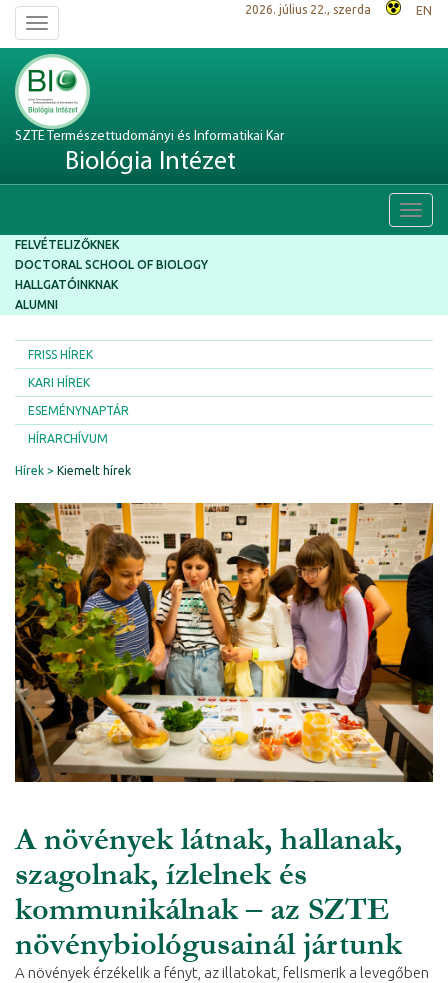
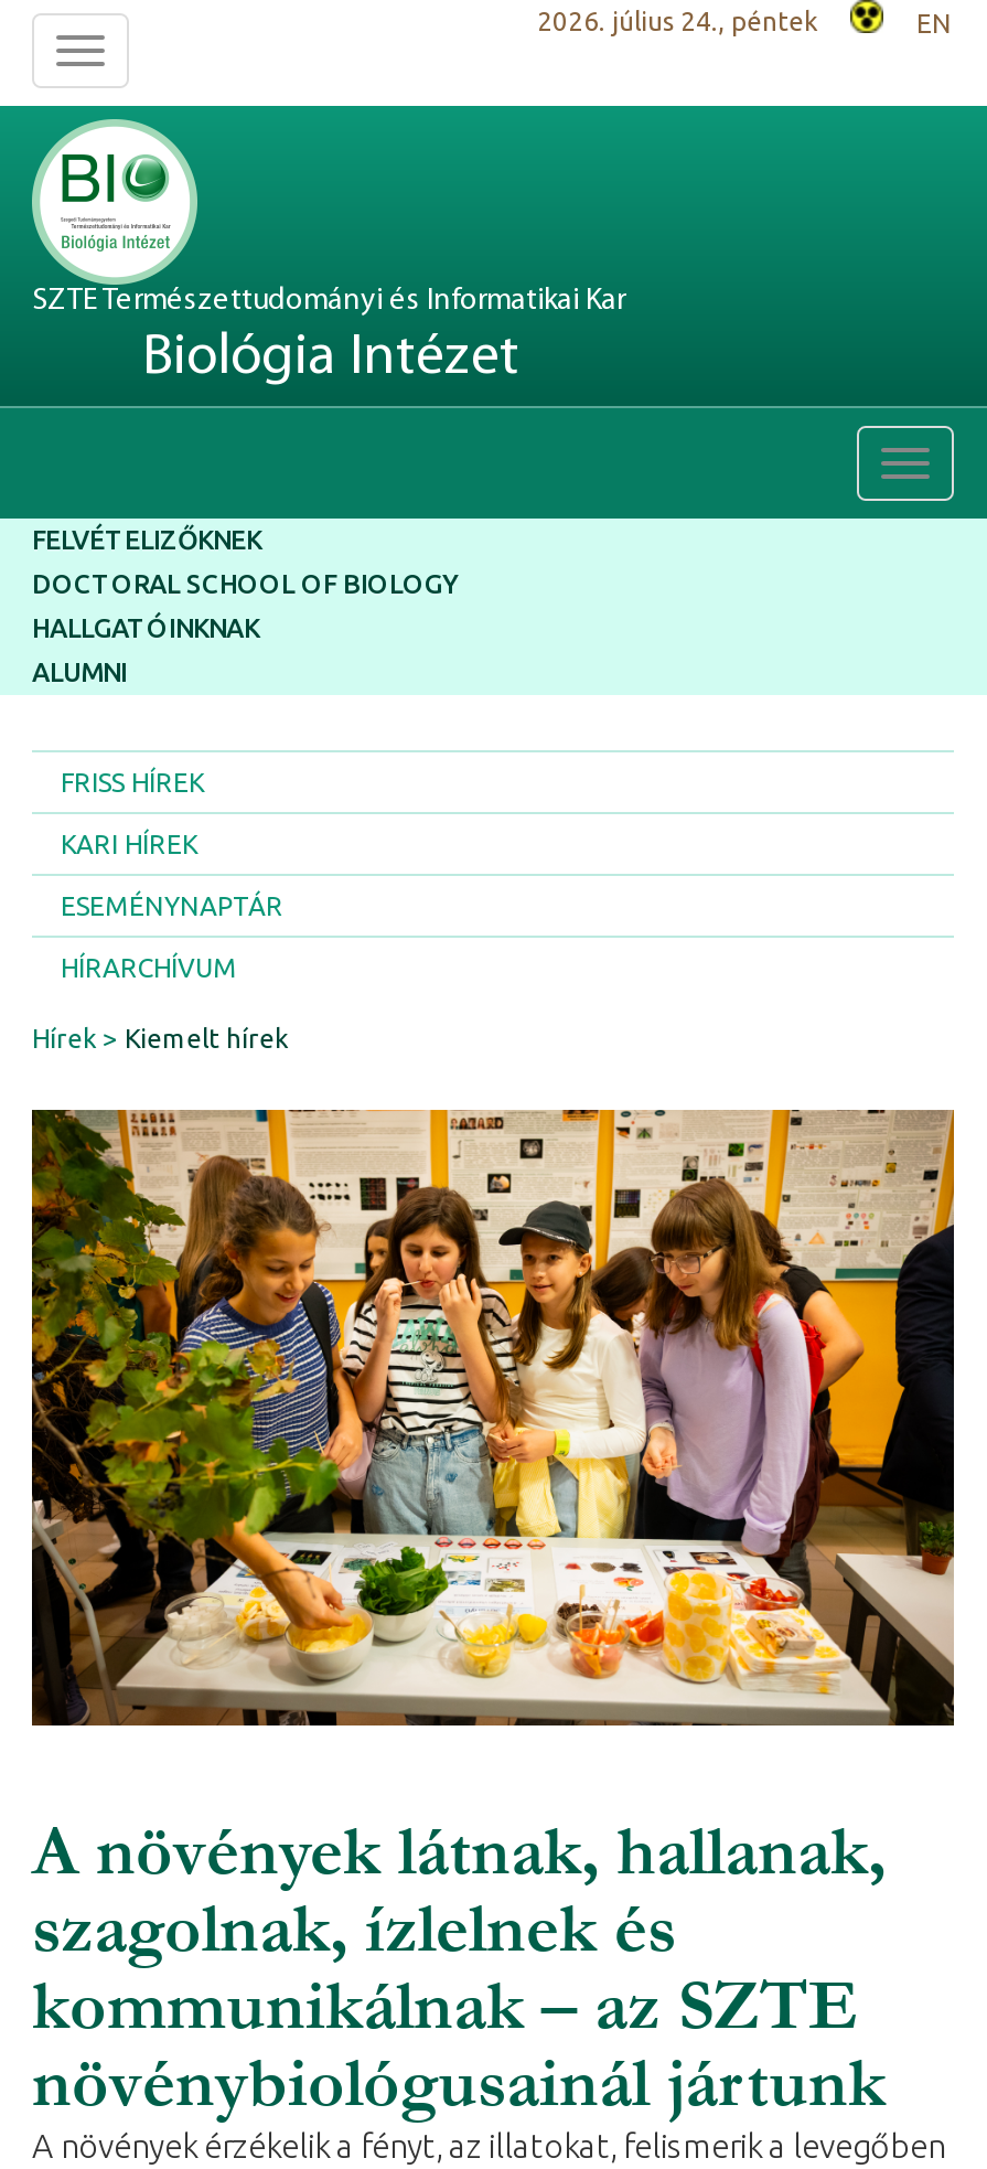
- 2026. július 22., szerda
+ 2026. július 24., péntek
